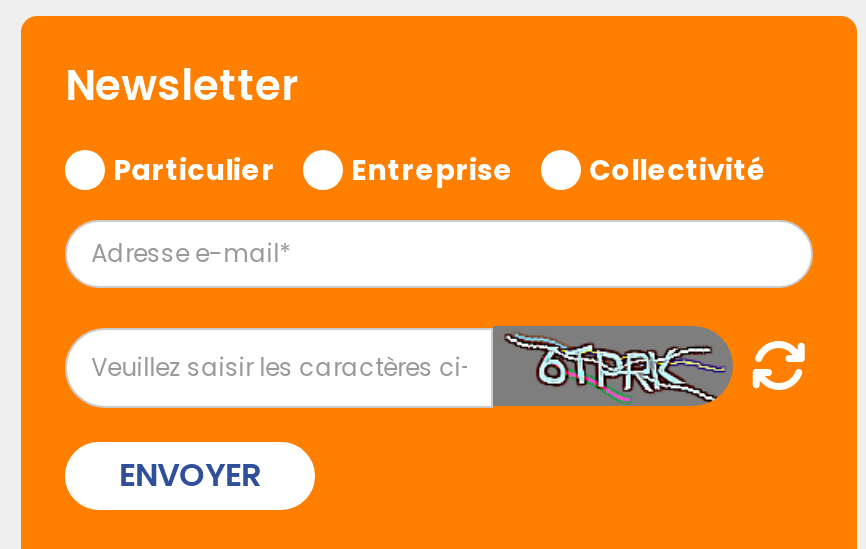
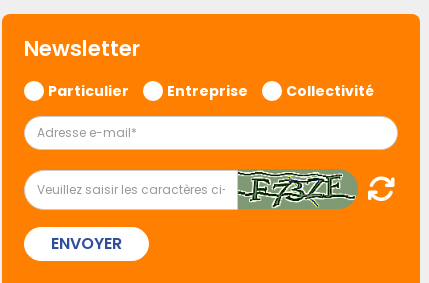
- [image]
+ [image]
